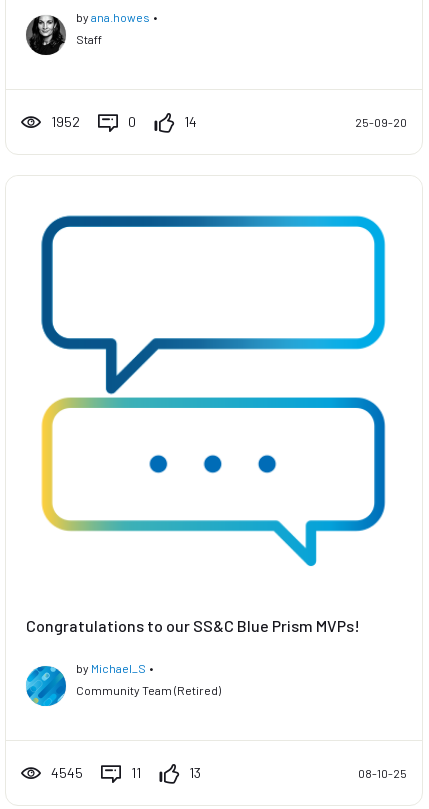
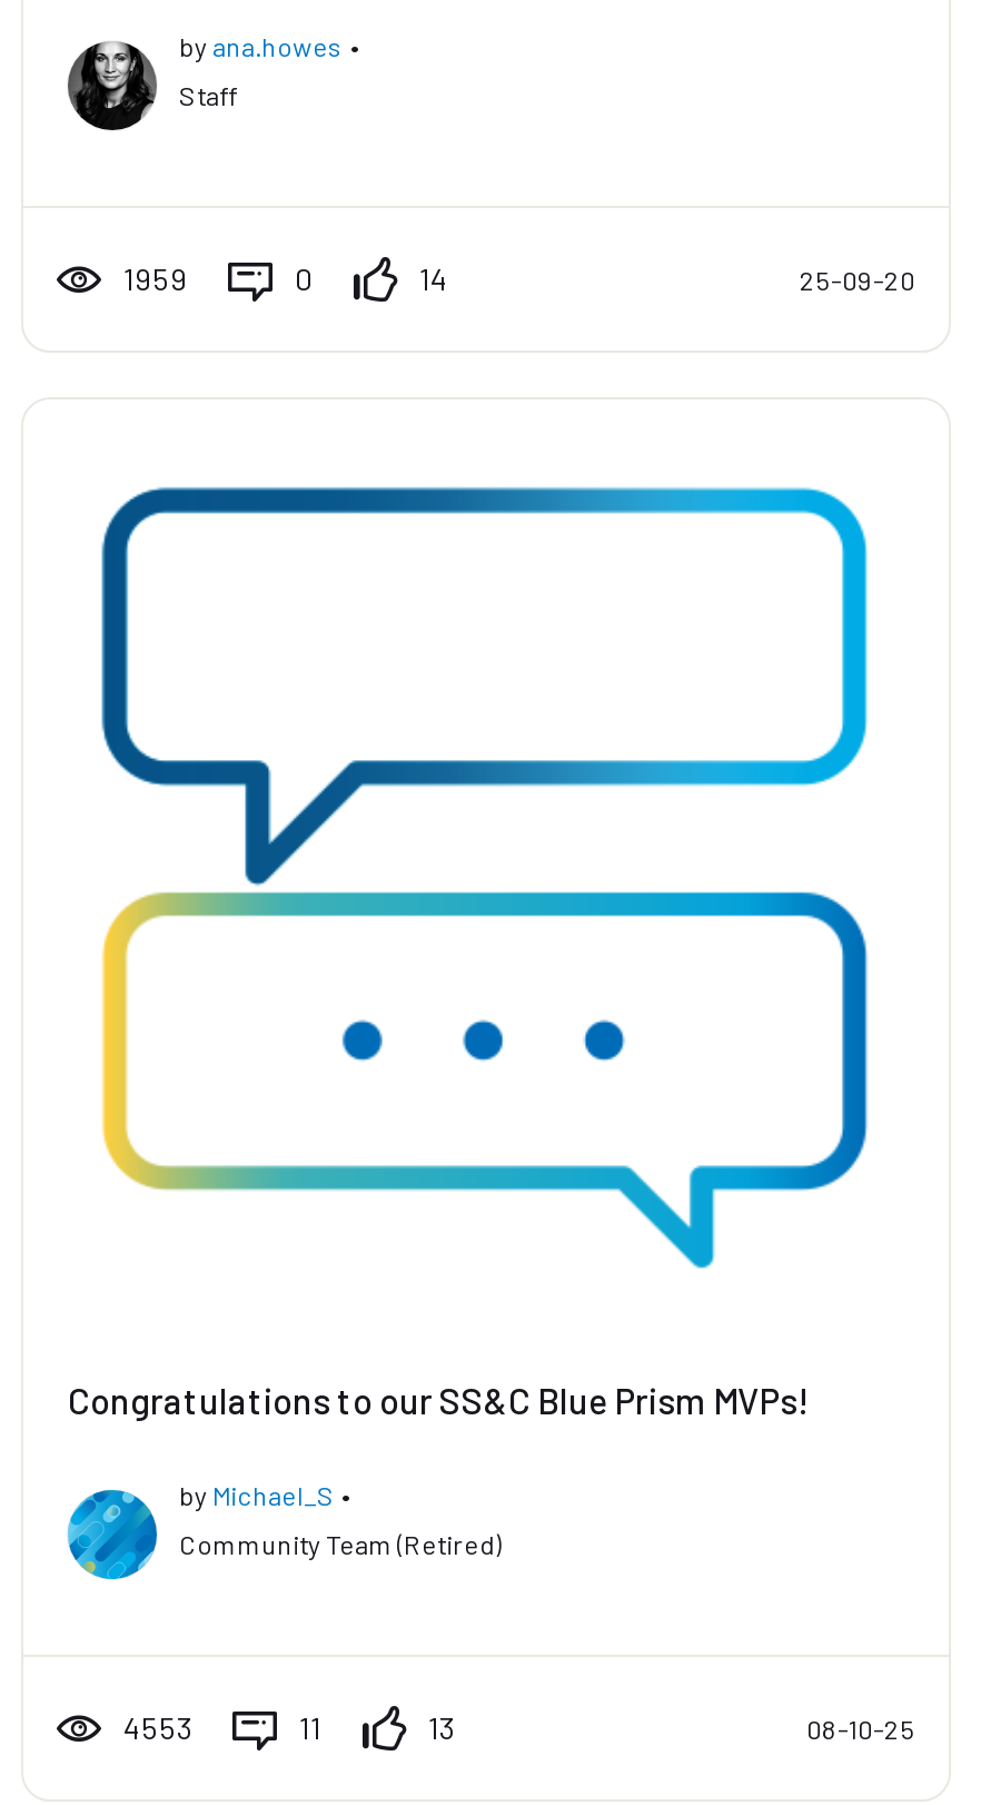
- 1952
+ 1959

- 4545
+ 4553
